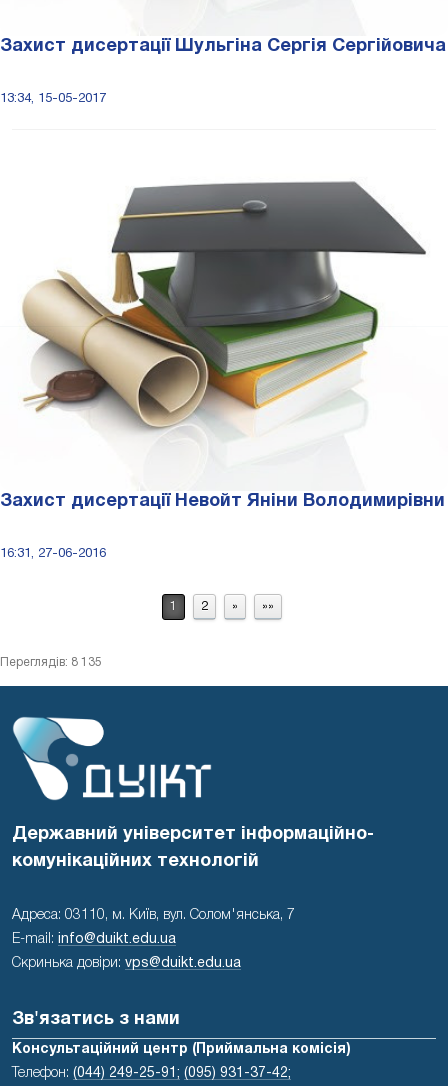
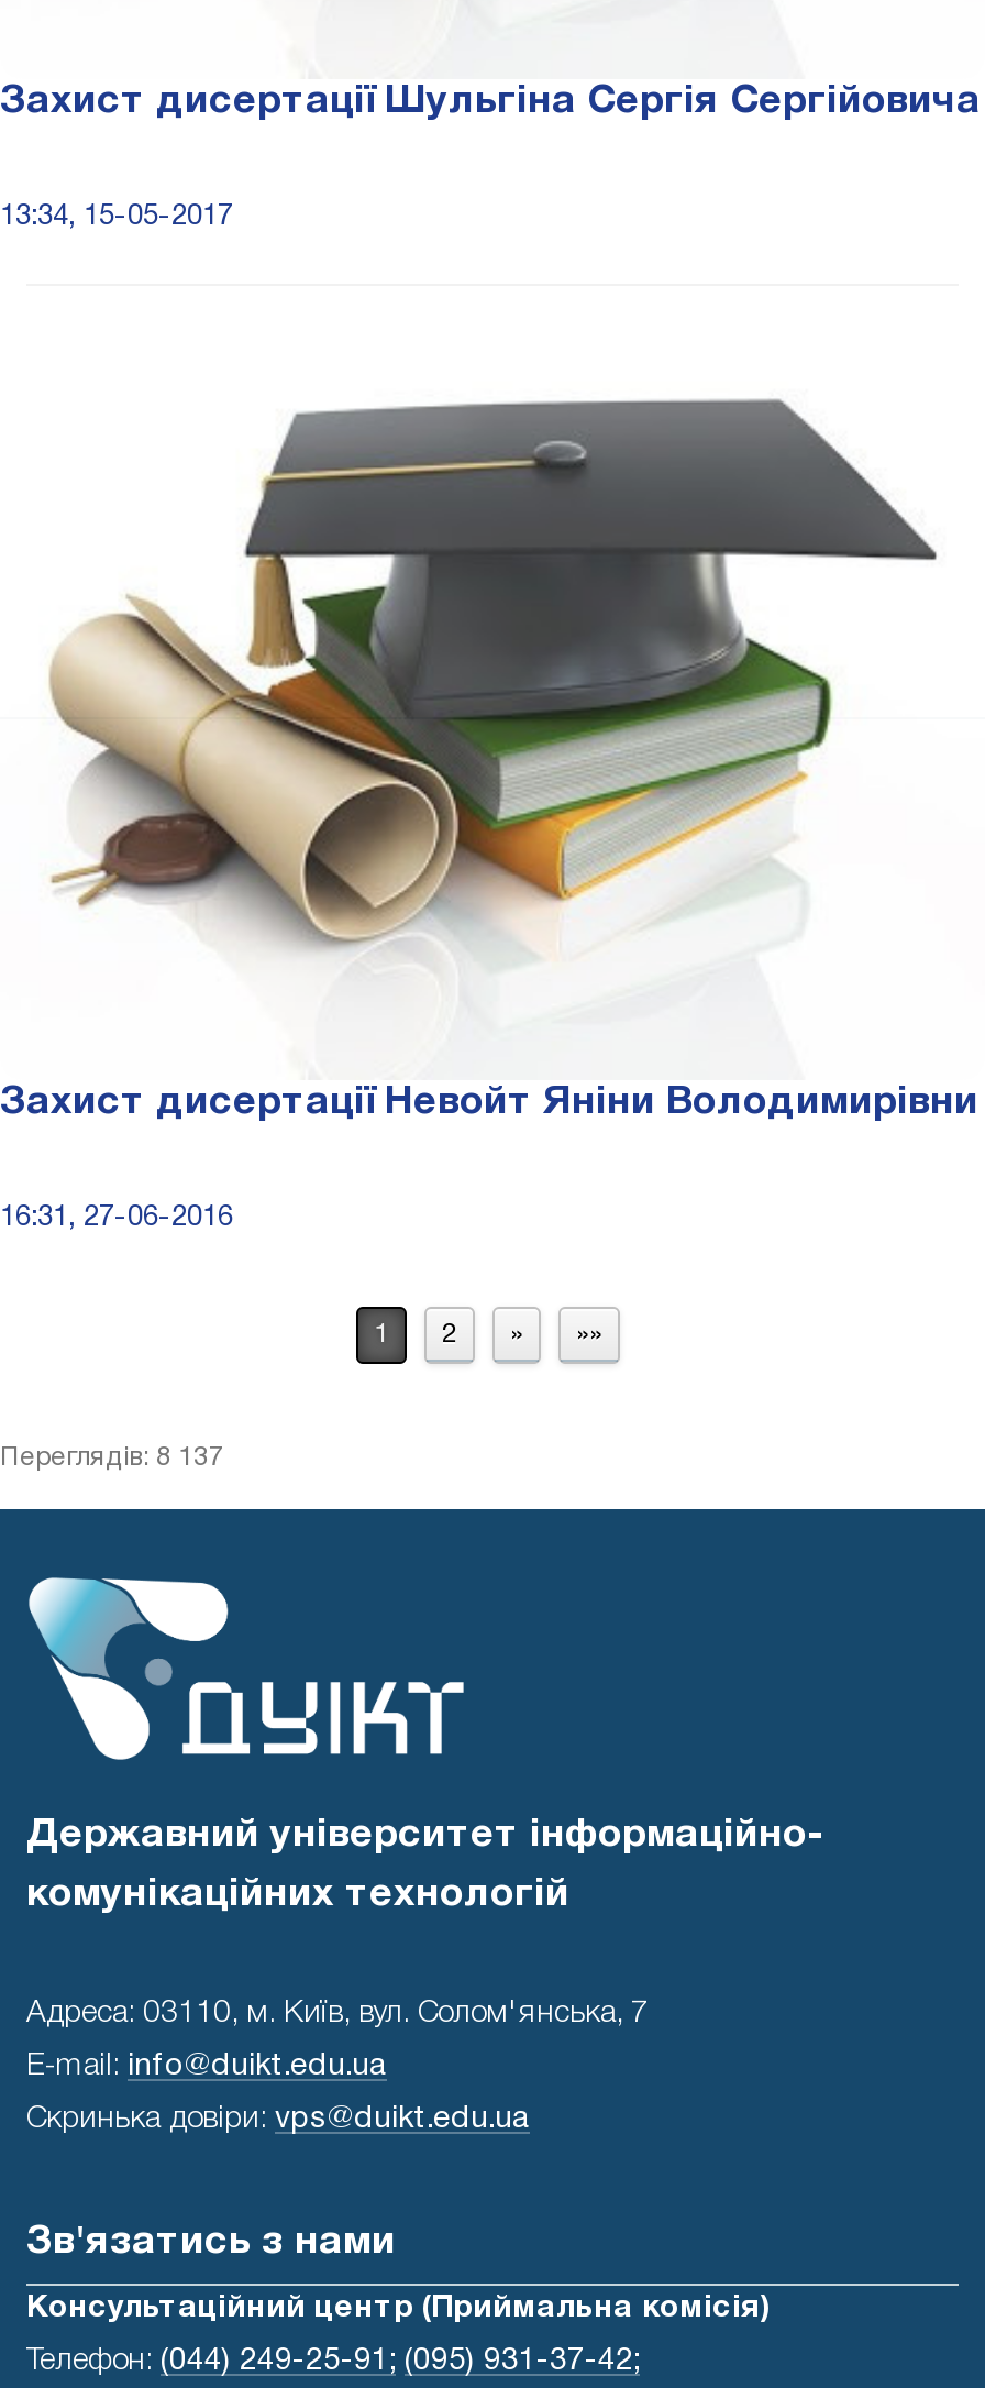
- Переглядів: 8 135
+ Переглядів: 8 137
